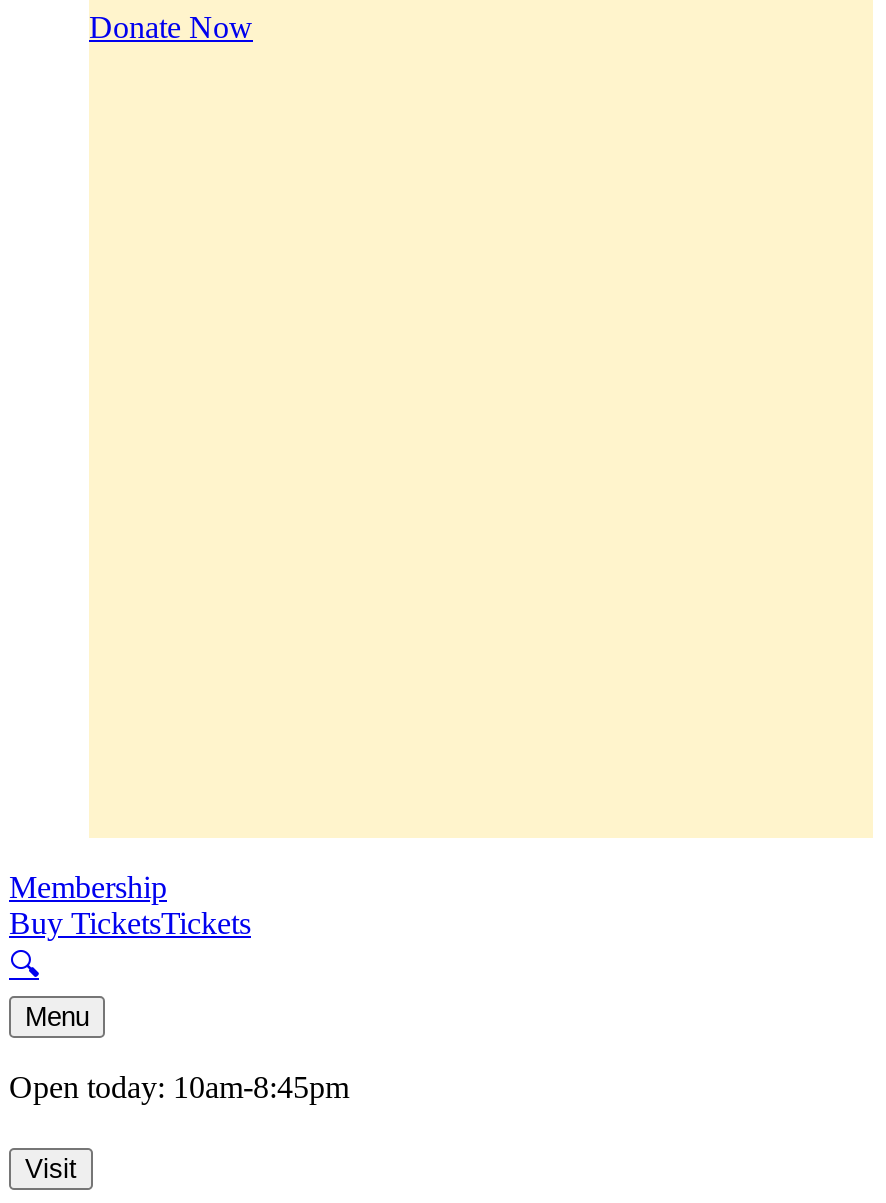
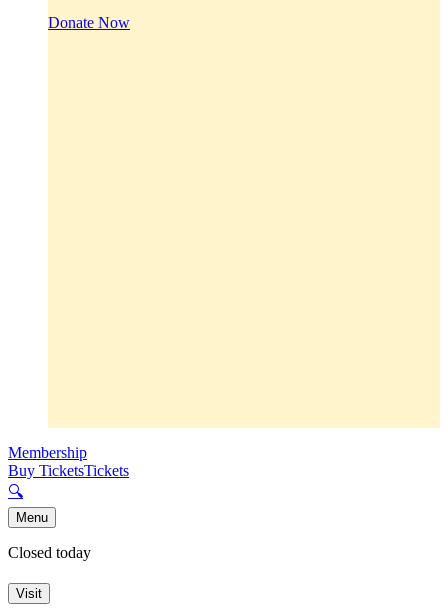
- Open today: 10am-8:45pm
+ Closed today
